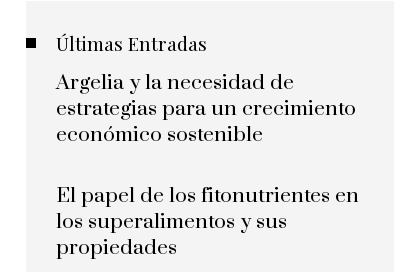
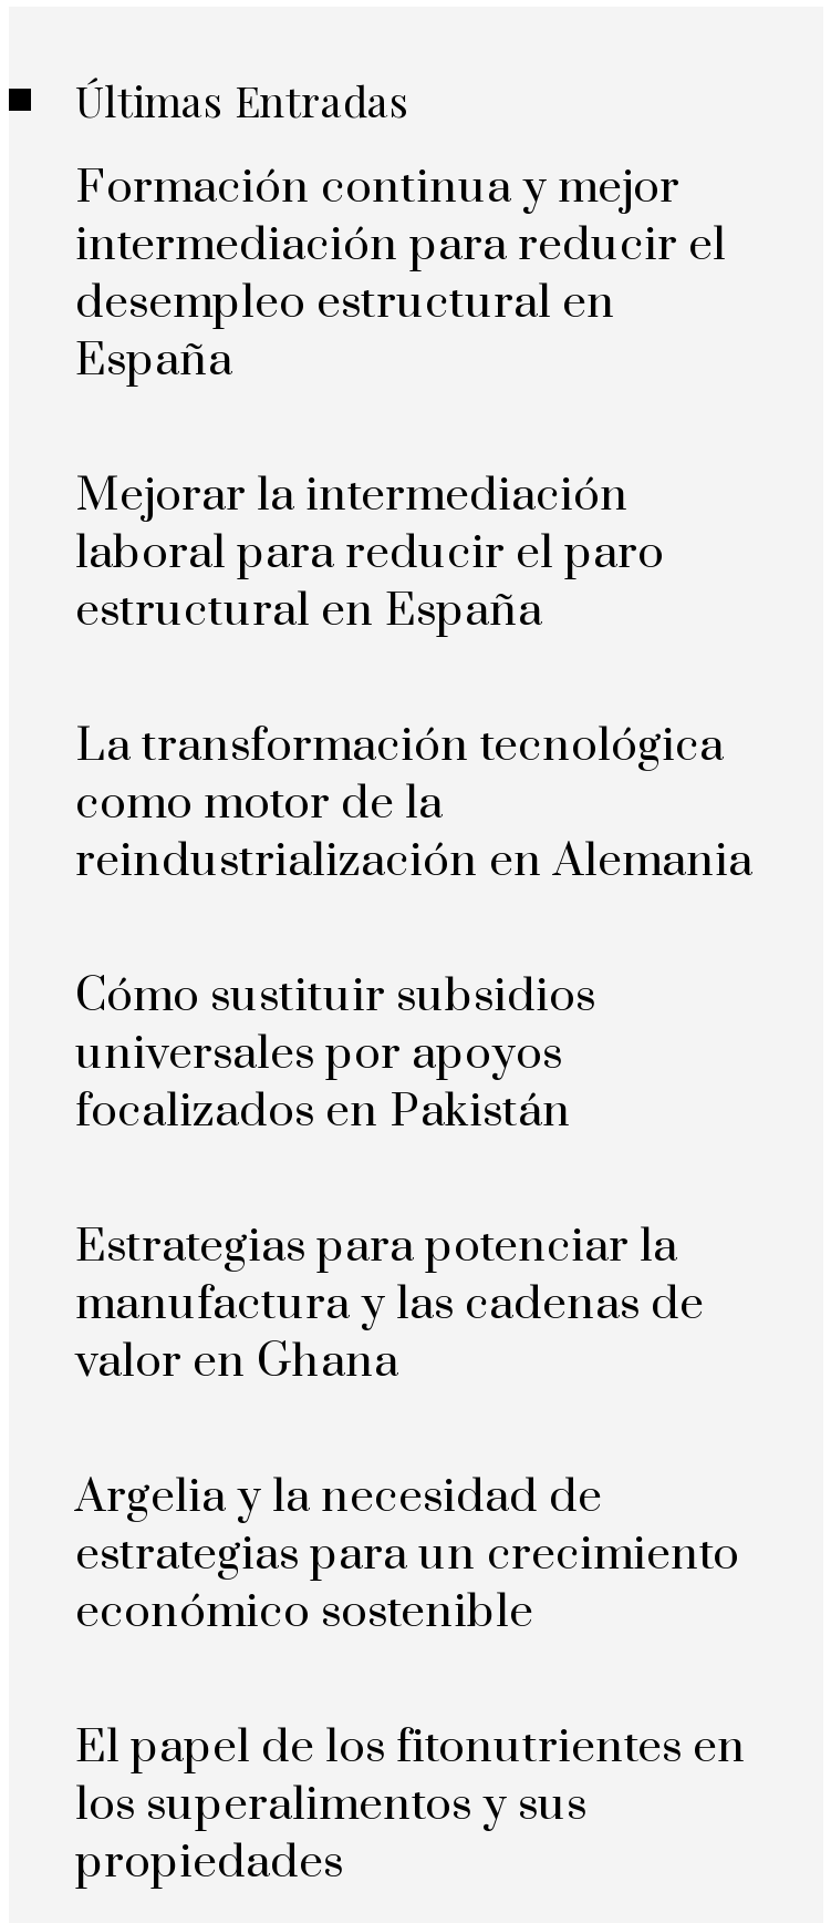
+ Formación continua y mejor
+ intermediación para reducir el
+ desempleo estructural en
+ España
+ Mejorar la intermediación
+ laboral para reducir el paro
+ estructural en España
+ La transformación tecnológica
+ como motor de la
+ reindustrialización en Alemania
+ Cómo sustituir subsidios
+ universales por apoyos
+ focalizados en Pakistán
+ Estrategias para potenciar la
+ manufactura y las cadenas de
+ valor en Ghana
